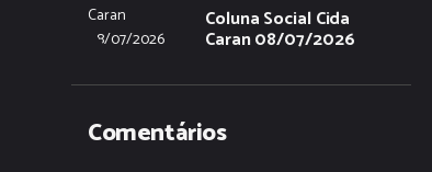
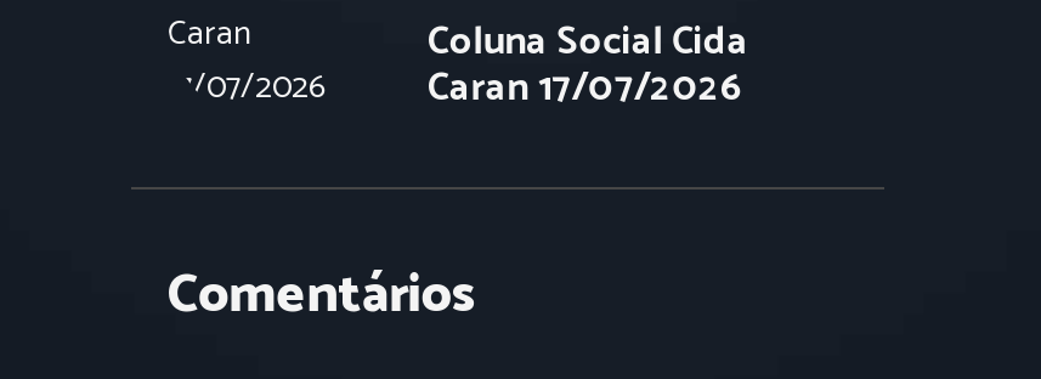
- Caran 08/07/2026
+ Caran 17/07/2026
